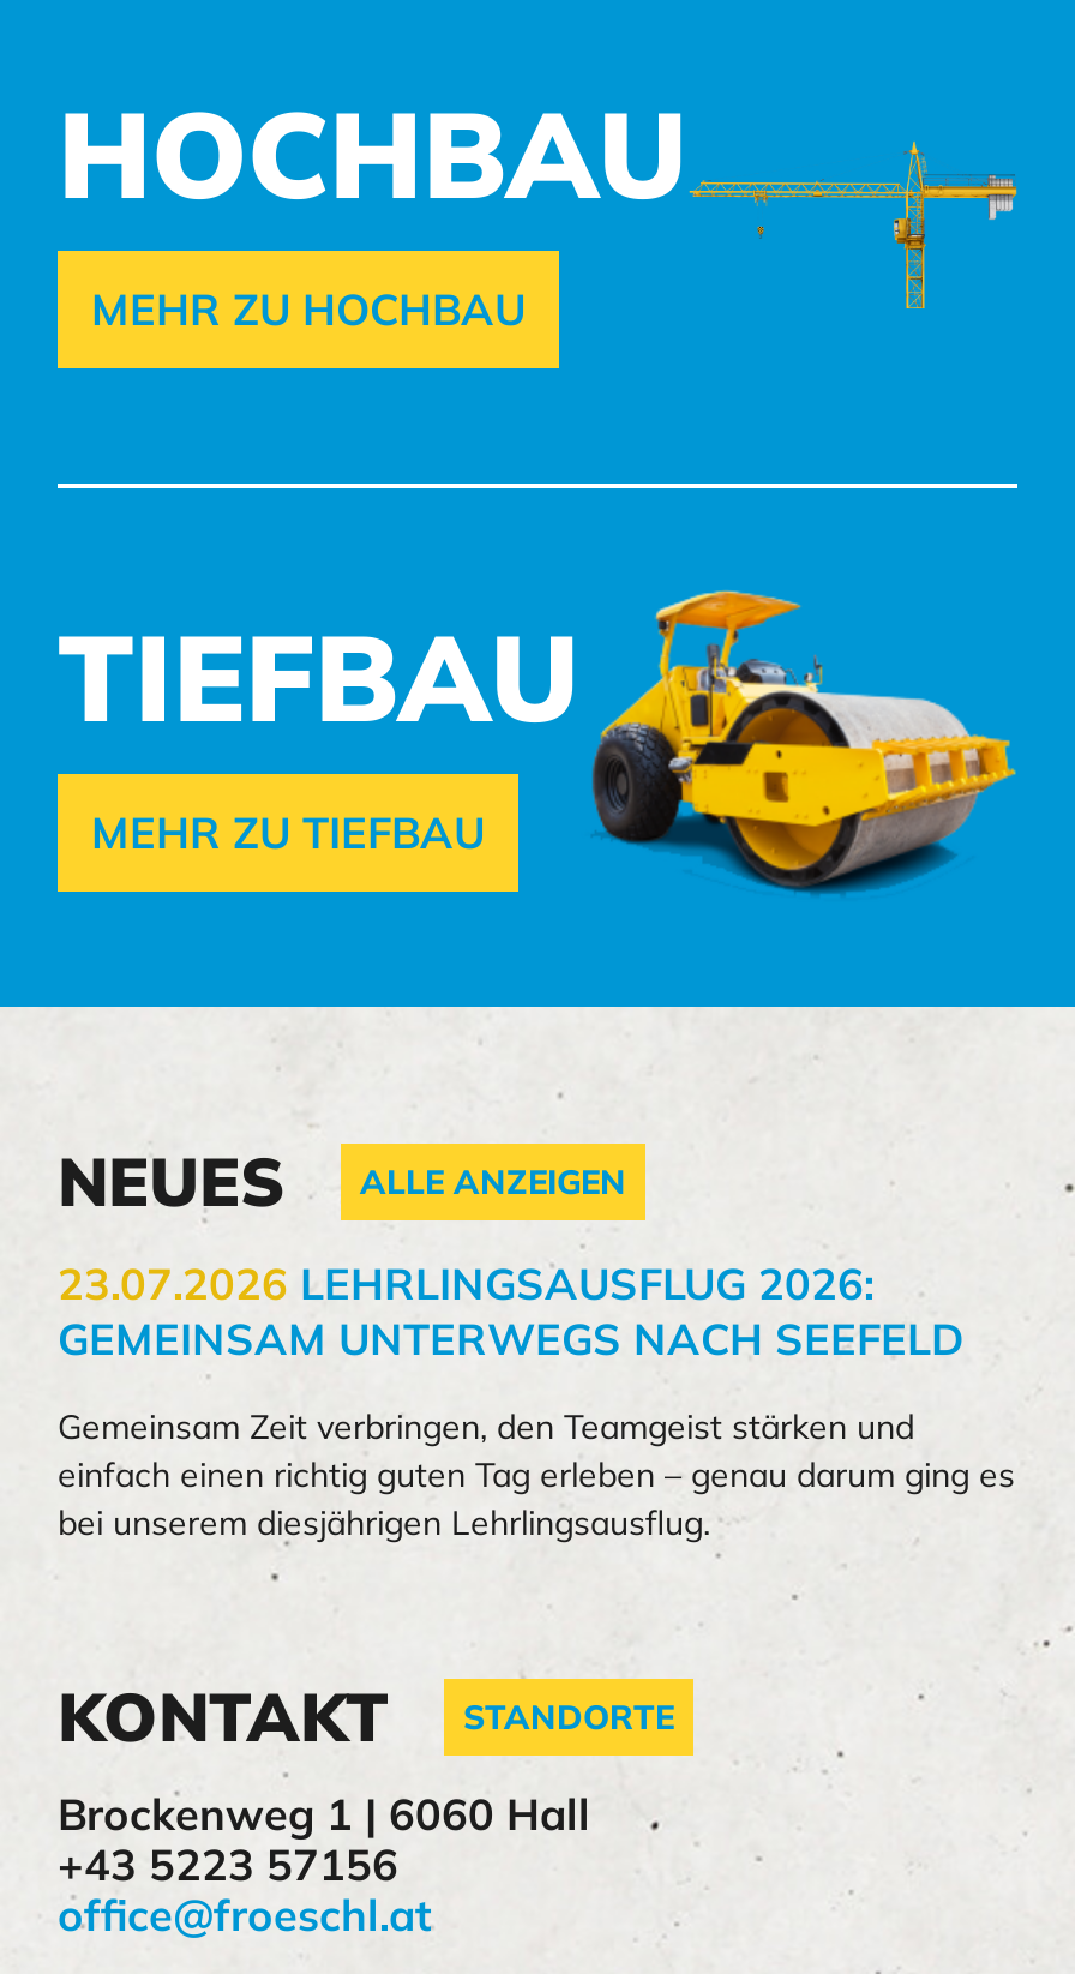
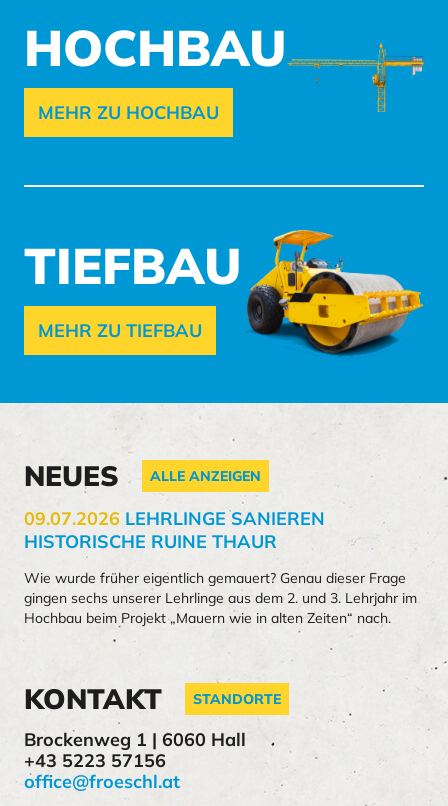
- 23.07.2026 LEHRLINGSAUSFLUG 2026:
- GEMEINSAM UNTERWEGS NACH SEEFELD
+ 09.07.2026 LEHRLINGE SANIEREN
+ HISTORISCHE RUINE THAUR

- Gemeinsam Zeit verbringen, den Teamgeist stärken und
- einfach einen richtig guten Tag erleben – genau darum ging es
- bei unserem diesjährigen Lehrlingsausflug.
+ Wie wurde früher eigentlich gemauert? Genau dieser Frage
+ gingen sechs unserer Lehrlinge aus dem 2. und 3. Lehrjahr im
+ Hochbau beim Projekt „Mauern wie in alten Zeiten“ nach.
